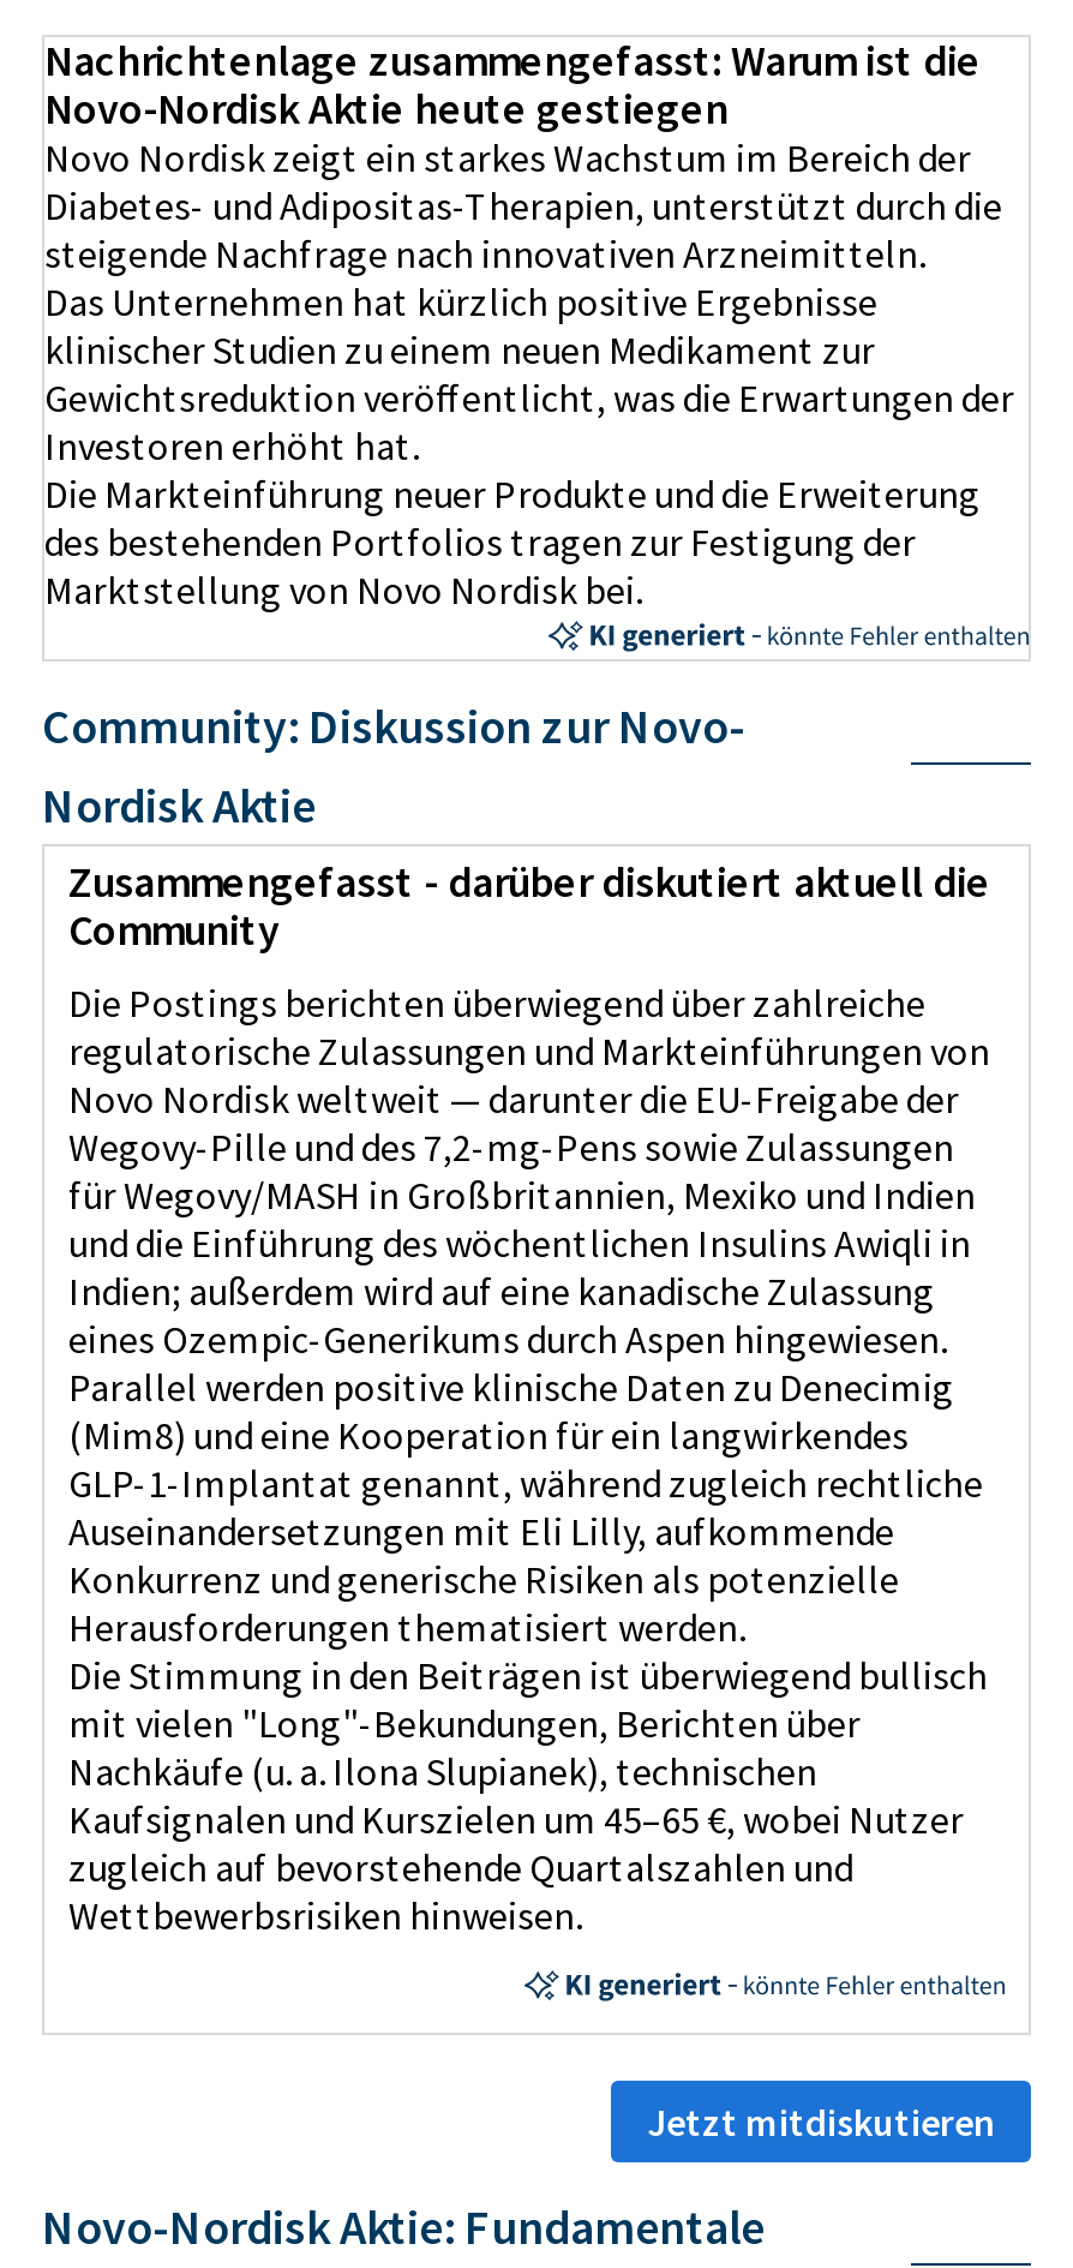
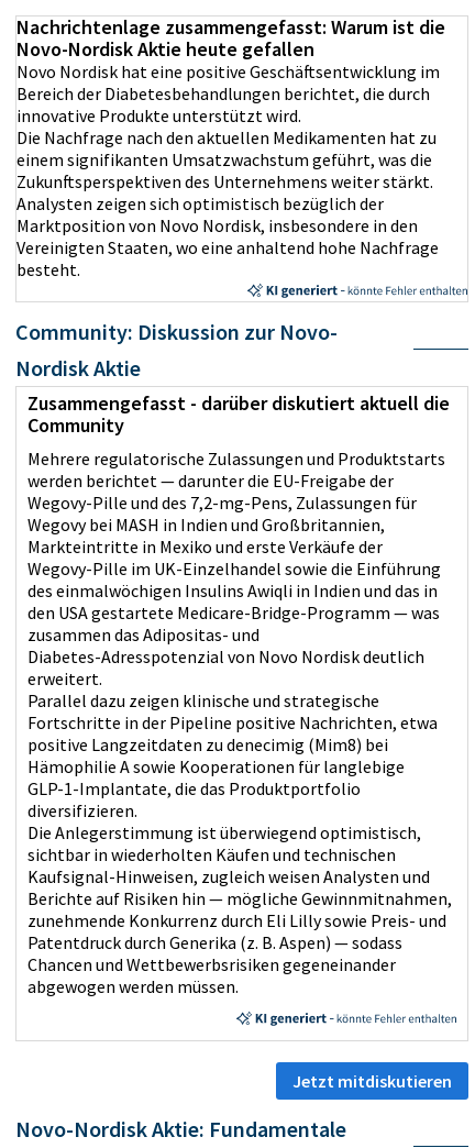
- Novo-Nordisk Aktie heute gestiegen
- Novo Nordisk zeigt ein starkes Wachstum im Bereich der
- Diabetes- und Adipositas-Therapien, unterstützt durch die
- steigende Nachfrage nach innovativen Arzneimitteln.
- Das Unternehmen hat kürzlich positive Ergebnisse
- klinischer Studien zu einem neuen Medikament zur
- Gewichtsreduktion veröffentlicht, was die Erwartungen der
- Investoren erhöht hat.
- Die Markteinführung neuer Produkte und die Erweiterung
- des bestehenden Portfolios tragen zur Festigung der
- Marktstellung von Novo Nordisk bei.
+ Novo-Nordisk Aktie heute gefallen
+ Novo Nordisk hat eine positive Geschäftsentwicklung im
+ Bereich der Diabetesbehandlungen berichtet, die durch
+ innovative Produkte unterstützt wird.
+ Die Nachfrage nach den aktuellen Medikamenten hat zu
+ einem signifikanten Umsatzwachstum geführt, was die
+ Zukunftsperspektiven des Unternehmens weiter stärkt.
+ Analysten zeigen sich optimistisch bezüglich der
+ Marktposition von Novo Nordisk, insbesondere in den
+ Vereinigten Staaten, wo eine anhaltend hohe Nachfrage
+ besteht.

- Die Postings berichten überwiegend über zahlreiche
- regulatorische Zulassungen und Markteinführungen von
- Novo Nordisk weltweit — darunter die EU‑Freigabe der
- Wegovy‑Pille und des 7,2‑mg‑Pens sowie Zulassungen
- für Wegovy/MASH in Großbritannien, Mexiko und Indien
- und die Einführung des wöchentlichen Insulins Awiqli in
- Indien; außerdem wird auf eine kanadische Zulassung
- eines Ozempic‑Generikums durch Aspen hingewiesen.
- Parallel werden positive klinische Daten zu Denecimig
- (Mim8) und eine Kooperation für ein langwirkendes
- GLP‑1‑Implantat genannt, während zugleich rechtliche
- Auseinandersetzungen mit Eli Lilly, aufkommende
- Konkurrenz und generische Risiken als potenzielle
- Herausforderungen thematisiert werden.
- Die Stimmung in den Beiträgen ist überwiegend bullisch
- mit vielen "Long"-Bekundungen, Berichten über
- Nachkäufe (u. a. Ilona Slupianek), technischen
- Kaufsignalen und Kurszielen um 45–65 €, wobei Nutzer
- zugleich auf bevorstehende Quartalszahlen und
- Wettbewerbsrisiken hinweisen.
+ Mehrere regulatorische Zulassungen und Produktstarts
+ werden berichtet — darunter die EU‑Freigabe der
+ Wegovy‑Pille und des 7,2‑mg‑Pens, Zulassungen für
+ Wegovy bei MASH in Indien und Großbritannien,
+ Markteintritte in Mexiko und erste Verkäufe der
+ Wegovy‑Pille im UK‑Einzelhandel sowie die Einführung
+ des einmalwöchigen Insulins Awiqli in Indien und das in
+ den USA gestartete Medicare‑Bridge‑Programm — was
+ zusammen das Adipositas‑ und
+ Diabetes‑Adresspotenzial von Novo Nordisk deutlich
+ erweitert.
+ Parallel dazu zeigen klinische und strategische
+ Fortschritte in der Pipeline positive Nachrichten, etwa
+ positive Langzeitdaten zu denecimig (Mim8) bei
+ Hämophilie A sowie Kooperationen für langlebige
+ GLP‑1‑Implantate, die das Produktportfolio
+ diversifizieren.
+ Die Anlegerstimmung ist überwiegend optimistisch,
+ sichtbar in wiederholten Käufen und technischen
+ Kaufsignal‑Hinweisen, zugleich weisen Analysten und
+ Berichte auf Risiken hin — mögliche Gewinnmitnahmen,
+ zunehmende Konkurrenz durch Eli Lilly sowie Preis‑ und
+ Patentdruck durch Generika (z. B. Aspen) — sodass
+ Chancen und Wettbewerbsrisiken gegeneinander
+ abgewogen werden müssen.
